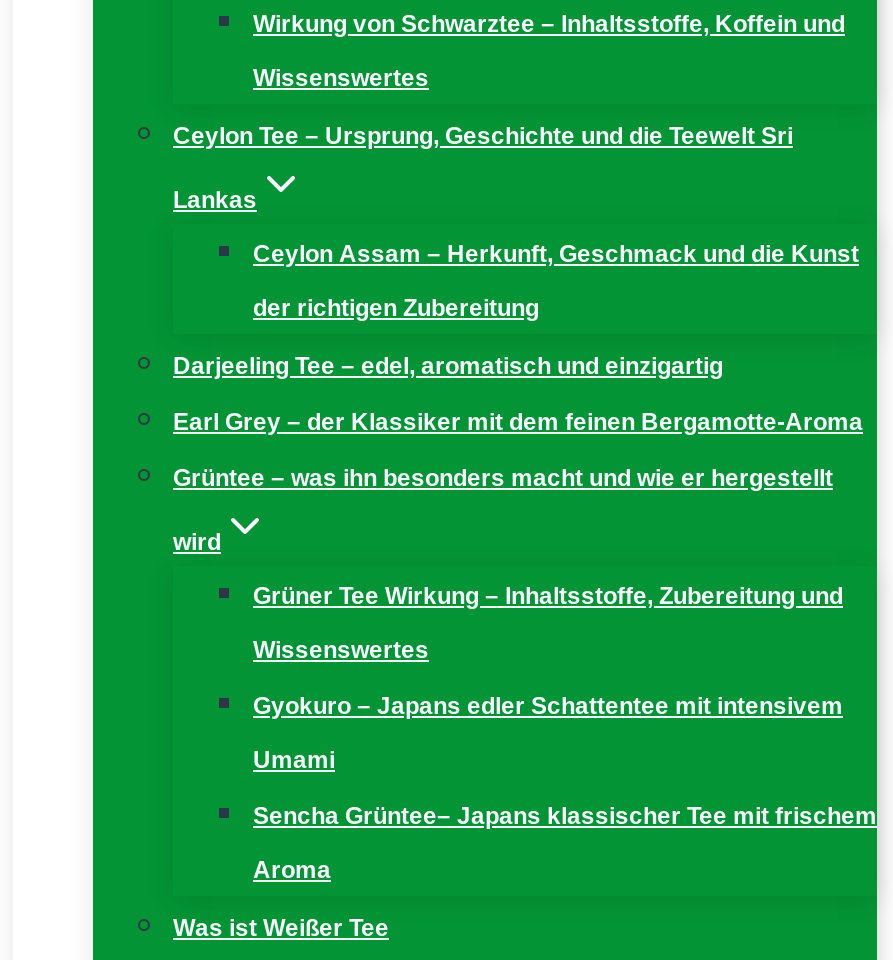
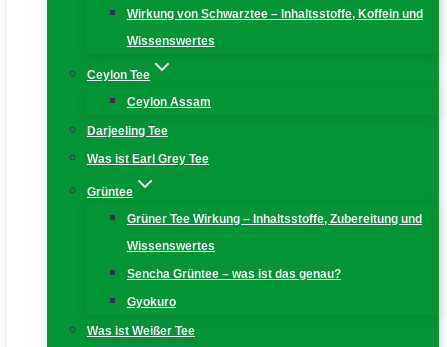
- Ceylon Tee – Ursprung, Geschichte und die Teewelt Sri
- Lankas
- Ceylon Assam – Herkunft, Geschmack und die Kunst
- der richtigen Zubereitung
- Darjeeling Tee – edel, aromatisch und einzigartig
- Earl Grey – der Klassiker mit dem feinen Bergamotte-Aroma
- Grüntee – was ihn besonders macht und wie er hergestellt
- wird
+ Ceylon Tee
+ Ceylon Assam
+ Darjeeling Tee
+ Was ist Earl Grey Tee
+ Grüntee

- Gyokuro – Japans edler Schattentee mit intensivem
- Umami
- Sencha Grüntee– Japans klassischer Tee mit frischem
- Aroma
+ Sencha Grüntee – was ist das genau?
+ Gyokuro
